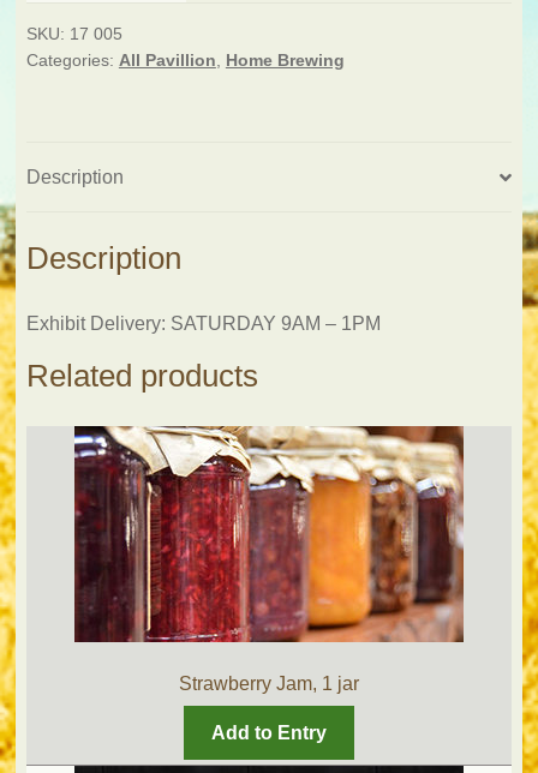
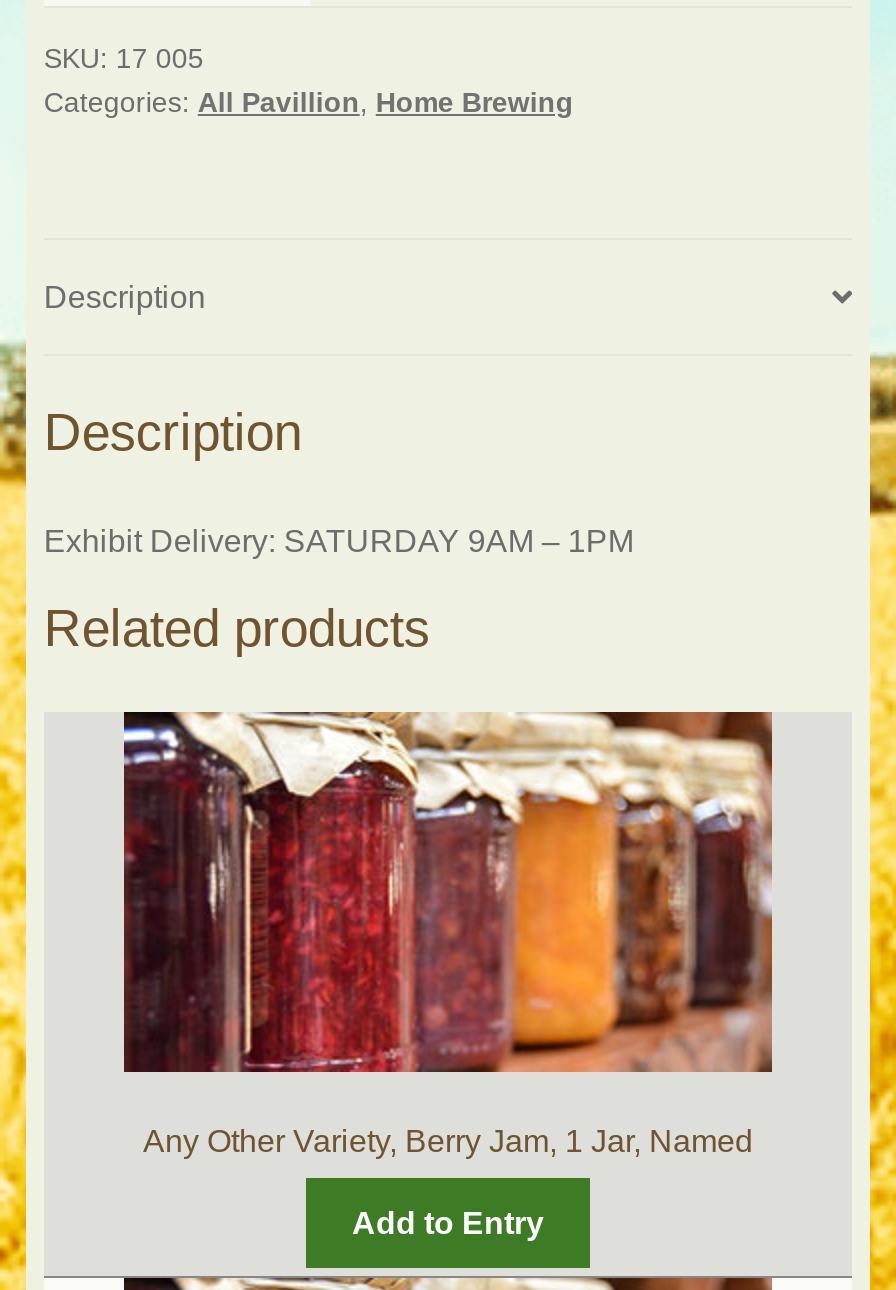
- Strawberry Jam, 1 jar
+ Any Other Variety, Berry Jam, 1 Jar, Named
